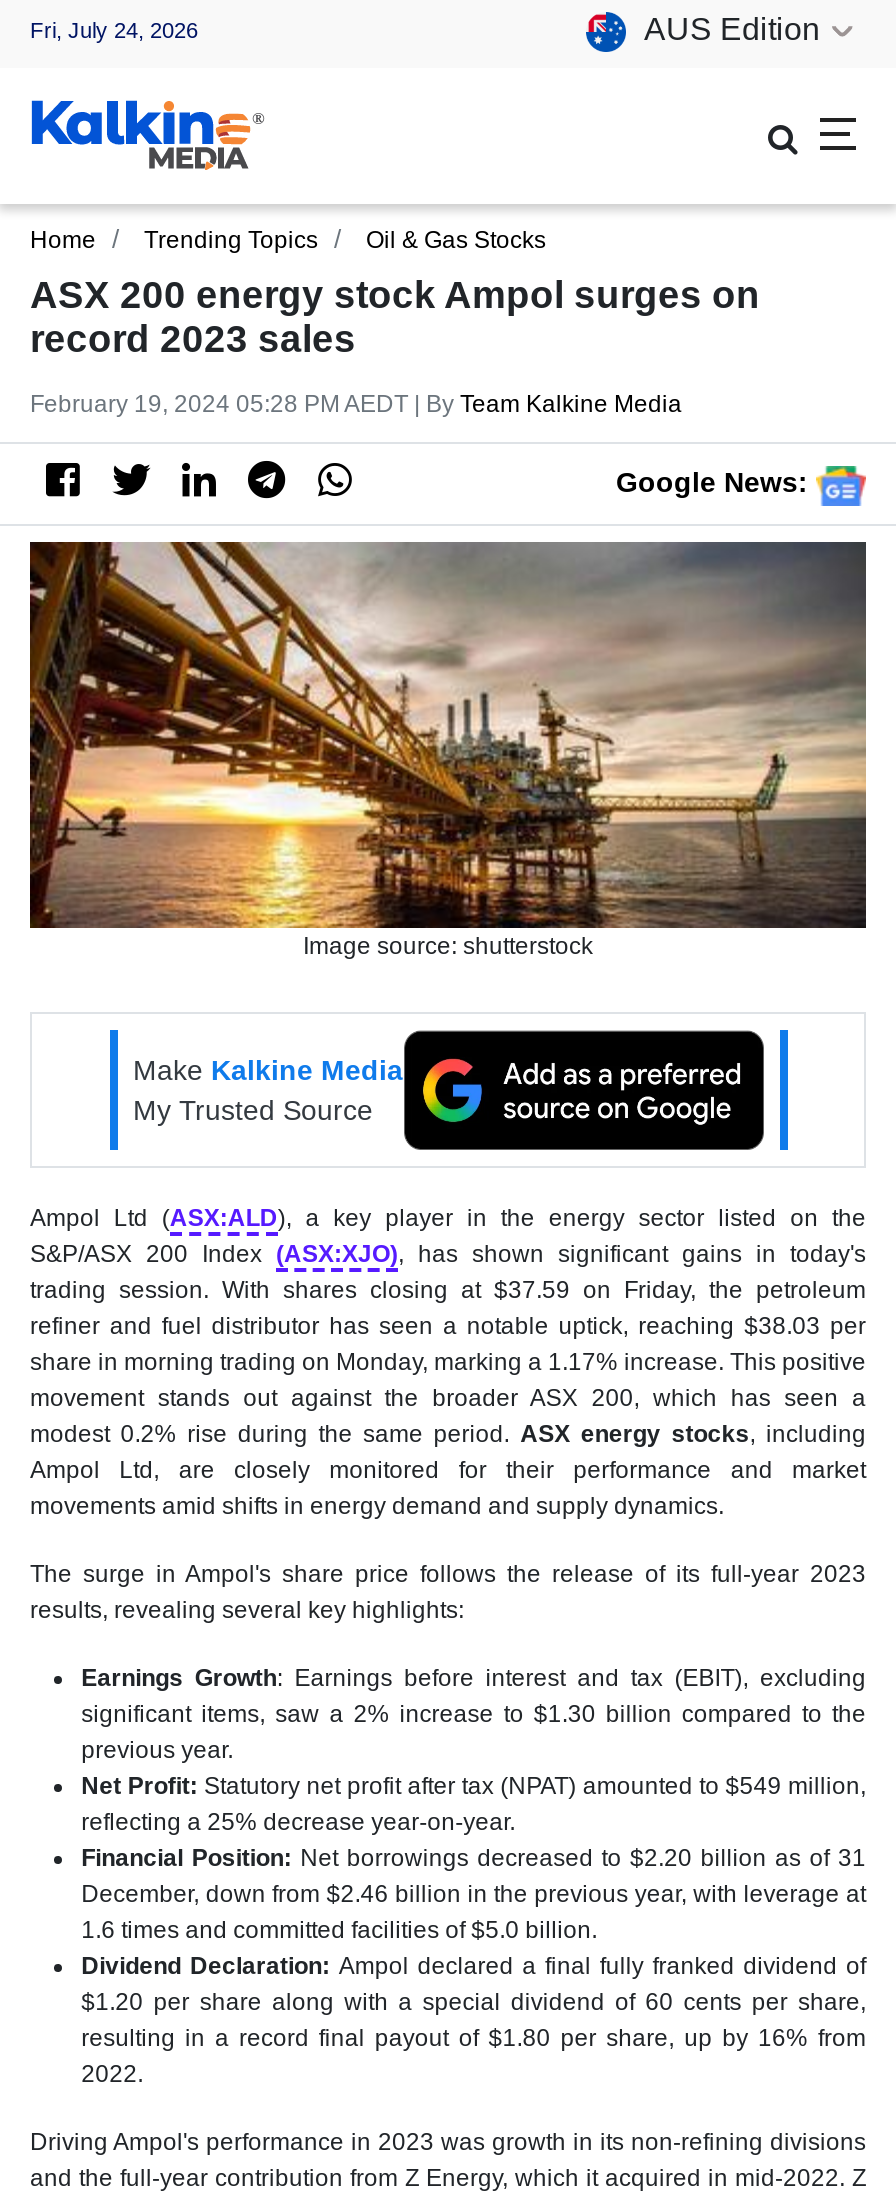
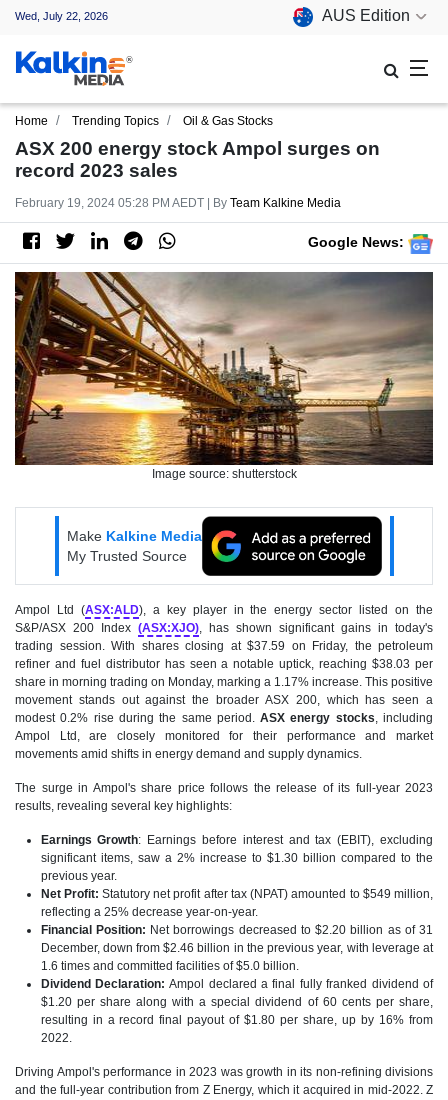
- Fri, July 24, 2026
+ Wed, July 22, 2026
